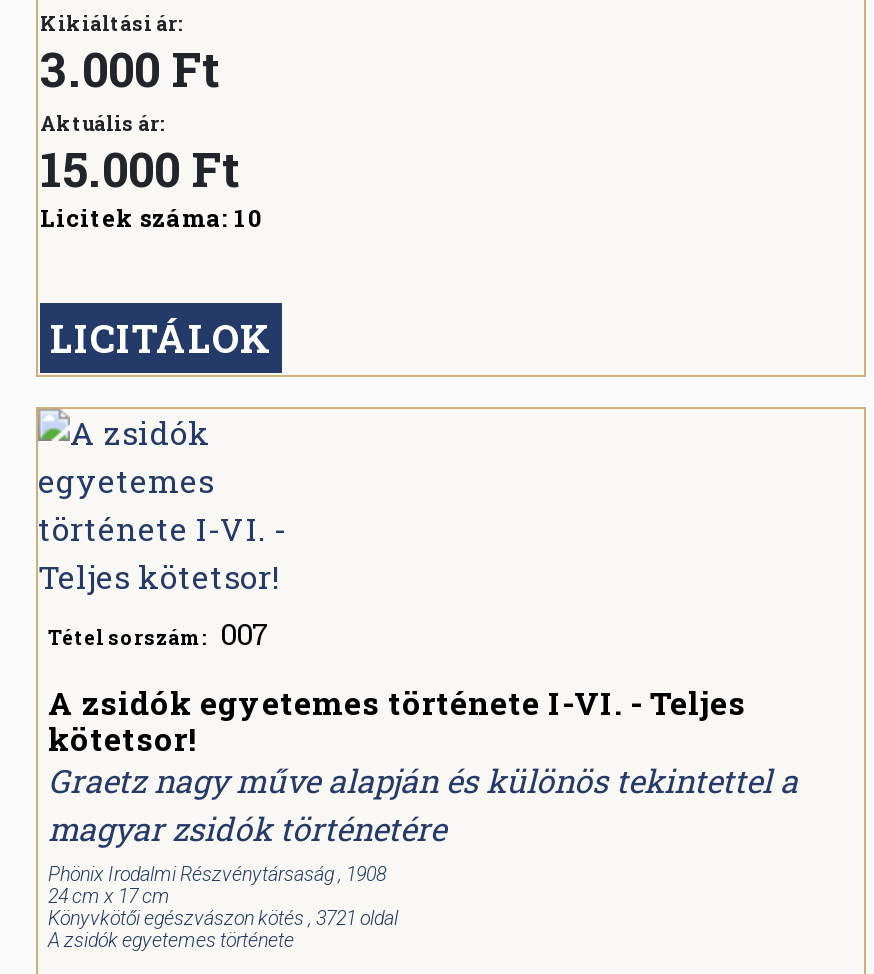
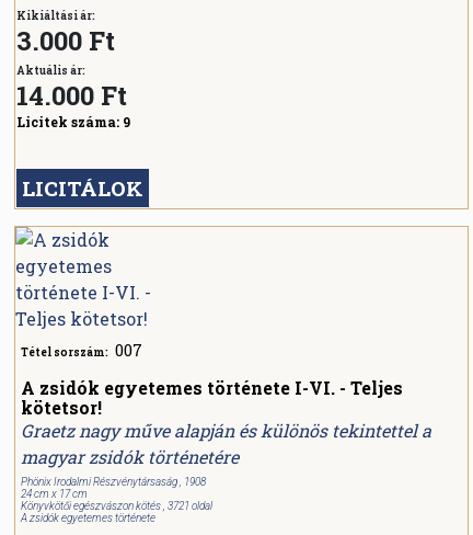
- 15.000 Ft
+ 14.000 Ft

- Licitek száma: 10
+ Licitek száma: 9
